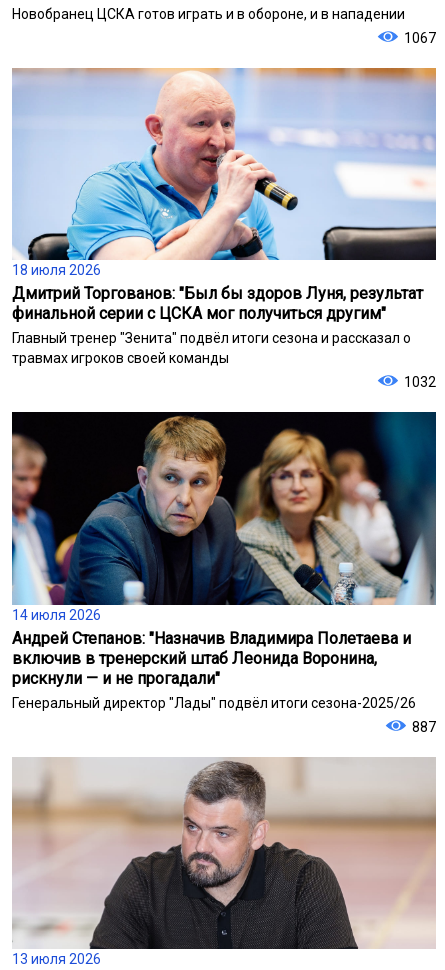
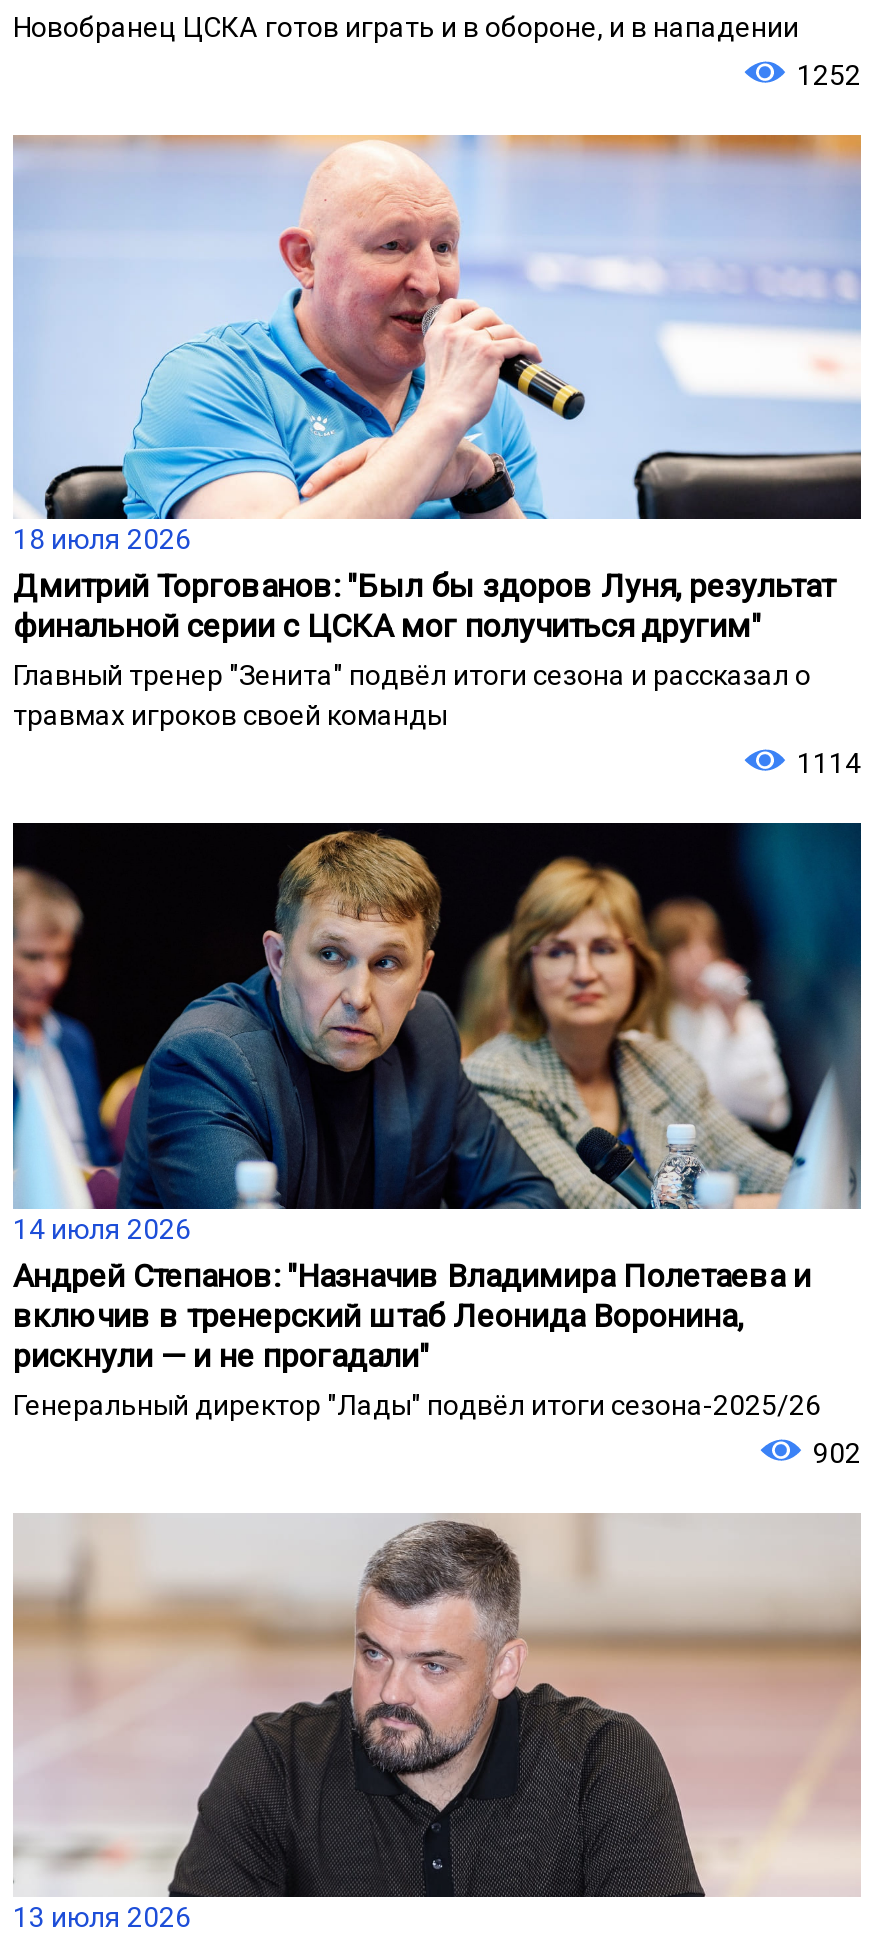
- 1067
+ 1252

- 1032
+ 1114

- 887
+ 902
